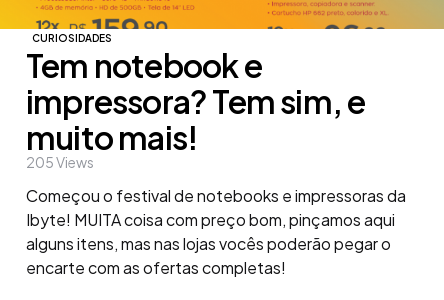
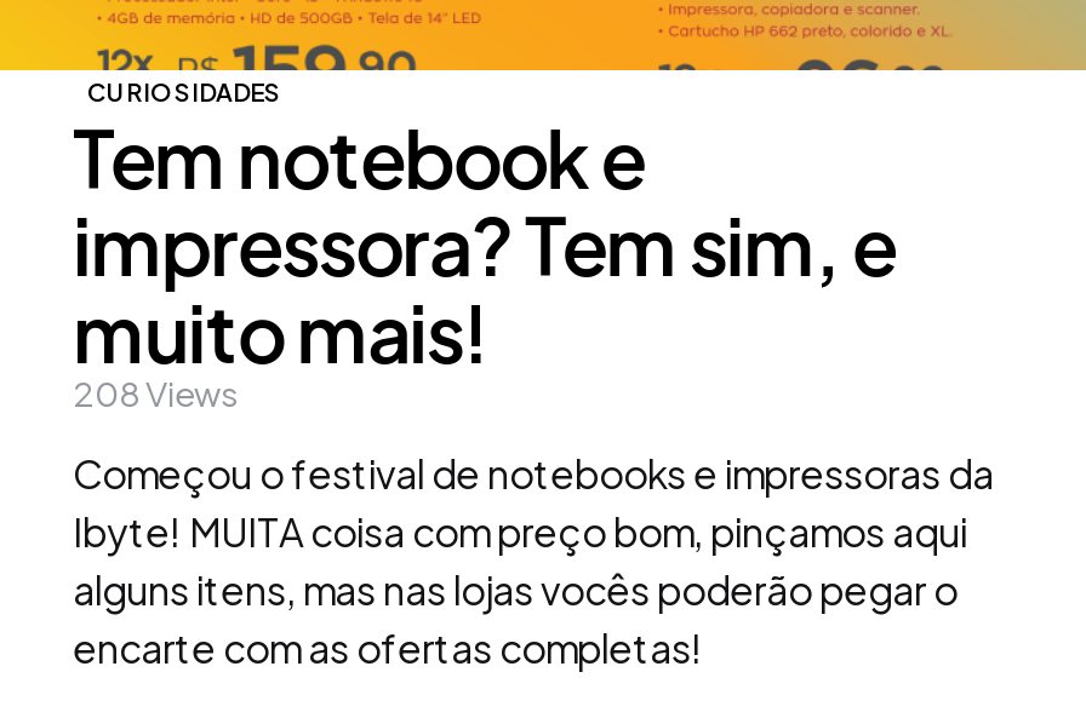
- 205 Views
+ 208 Views
